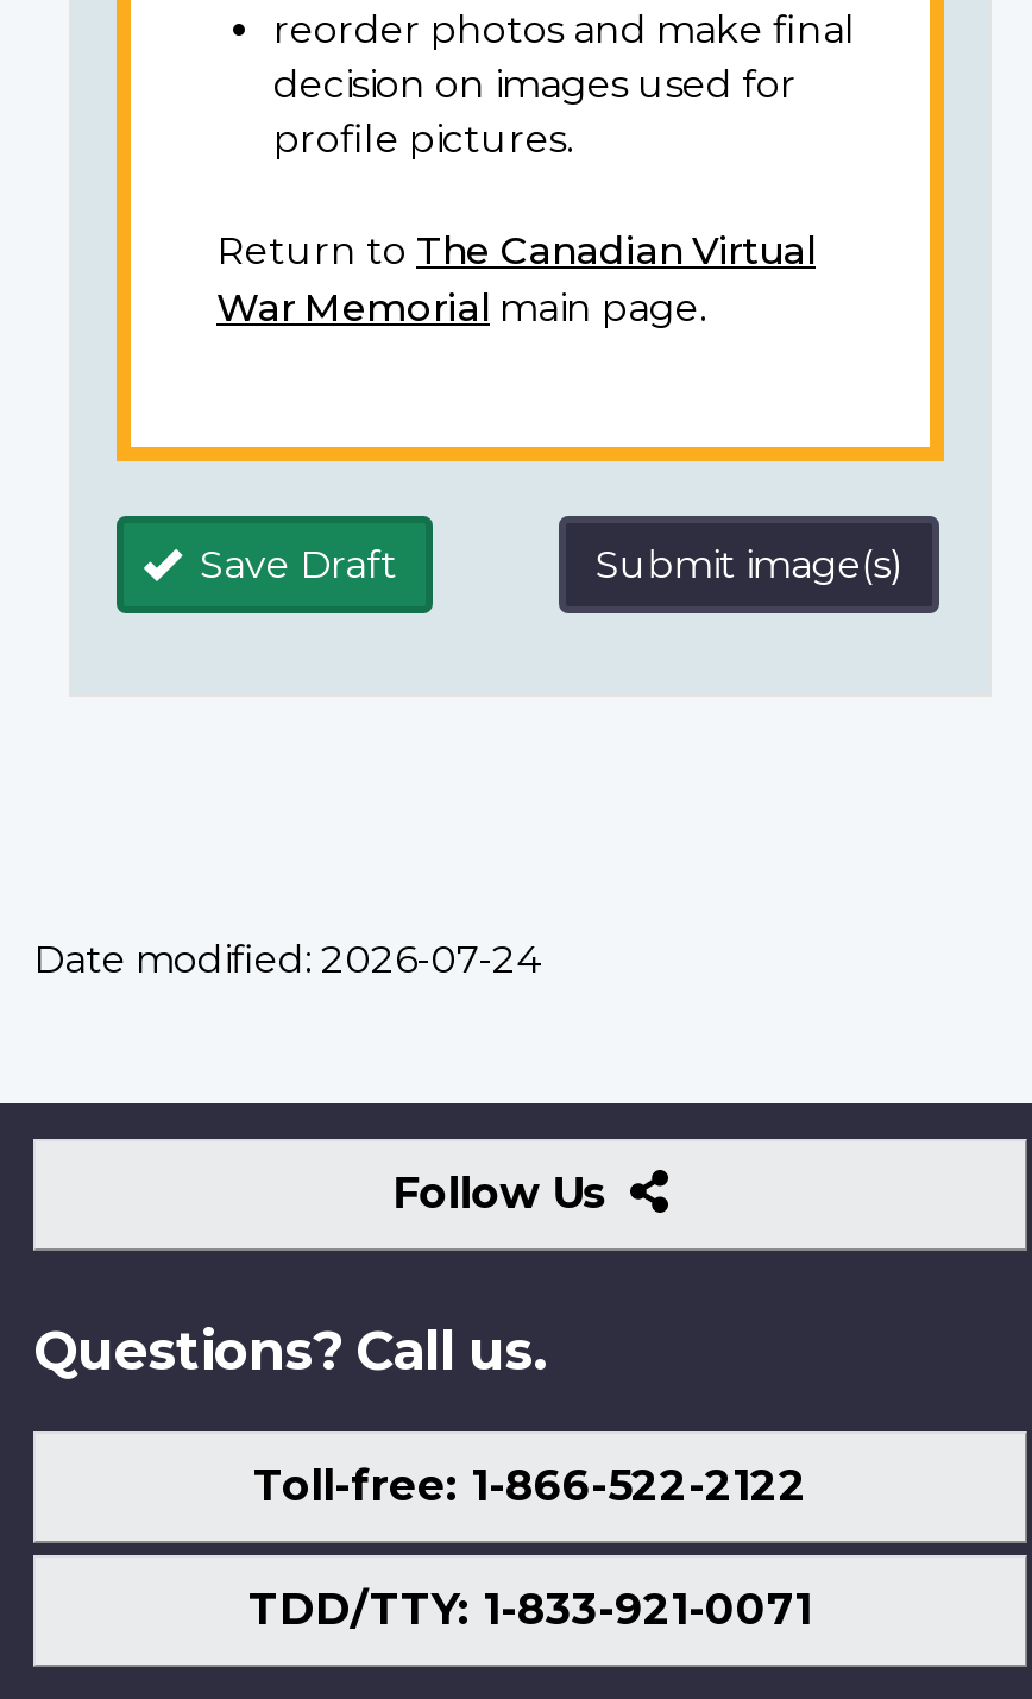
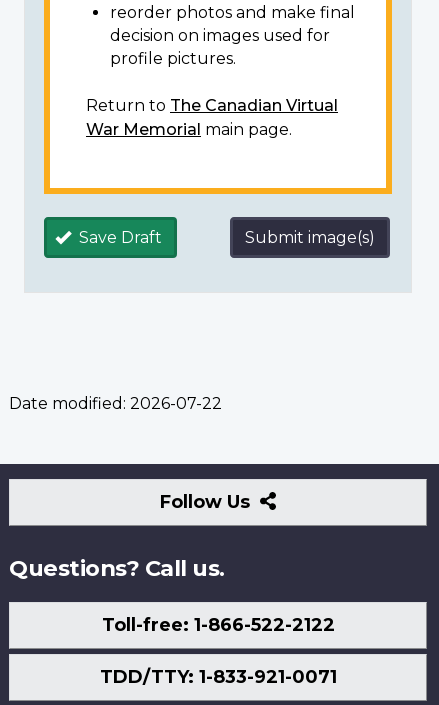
- Date modified: 2026-07-24
+ Date modified: 2026-07-22
